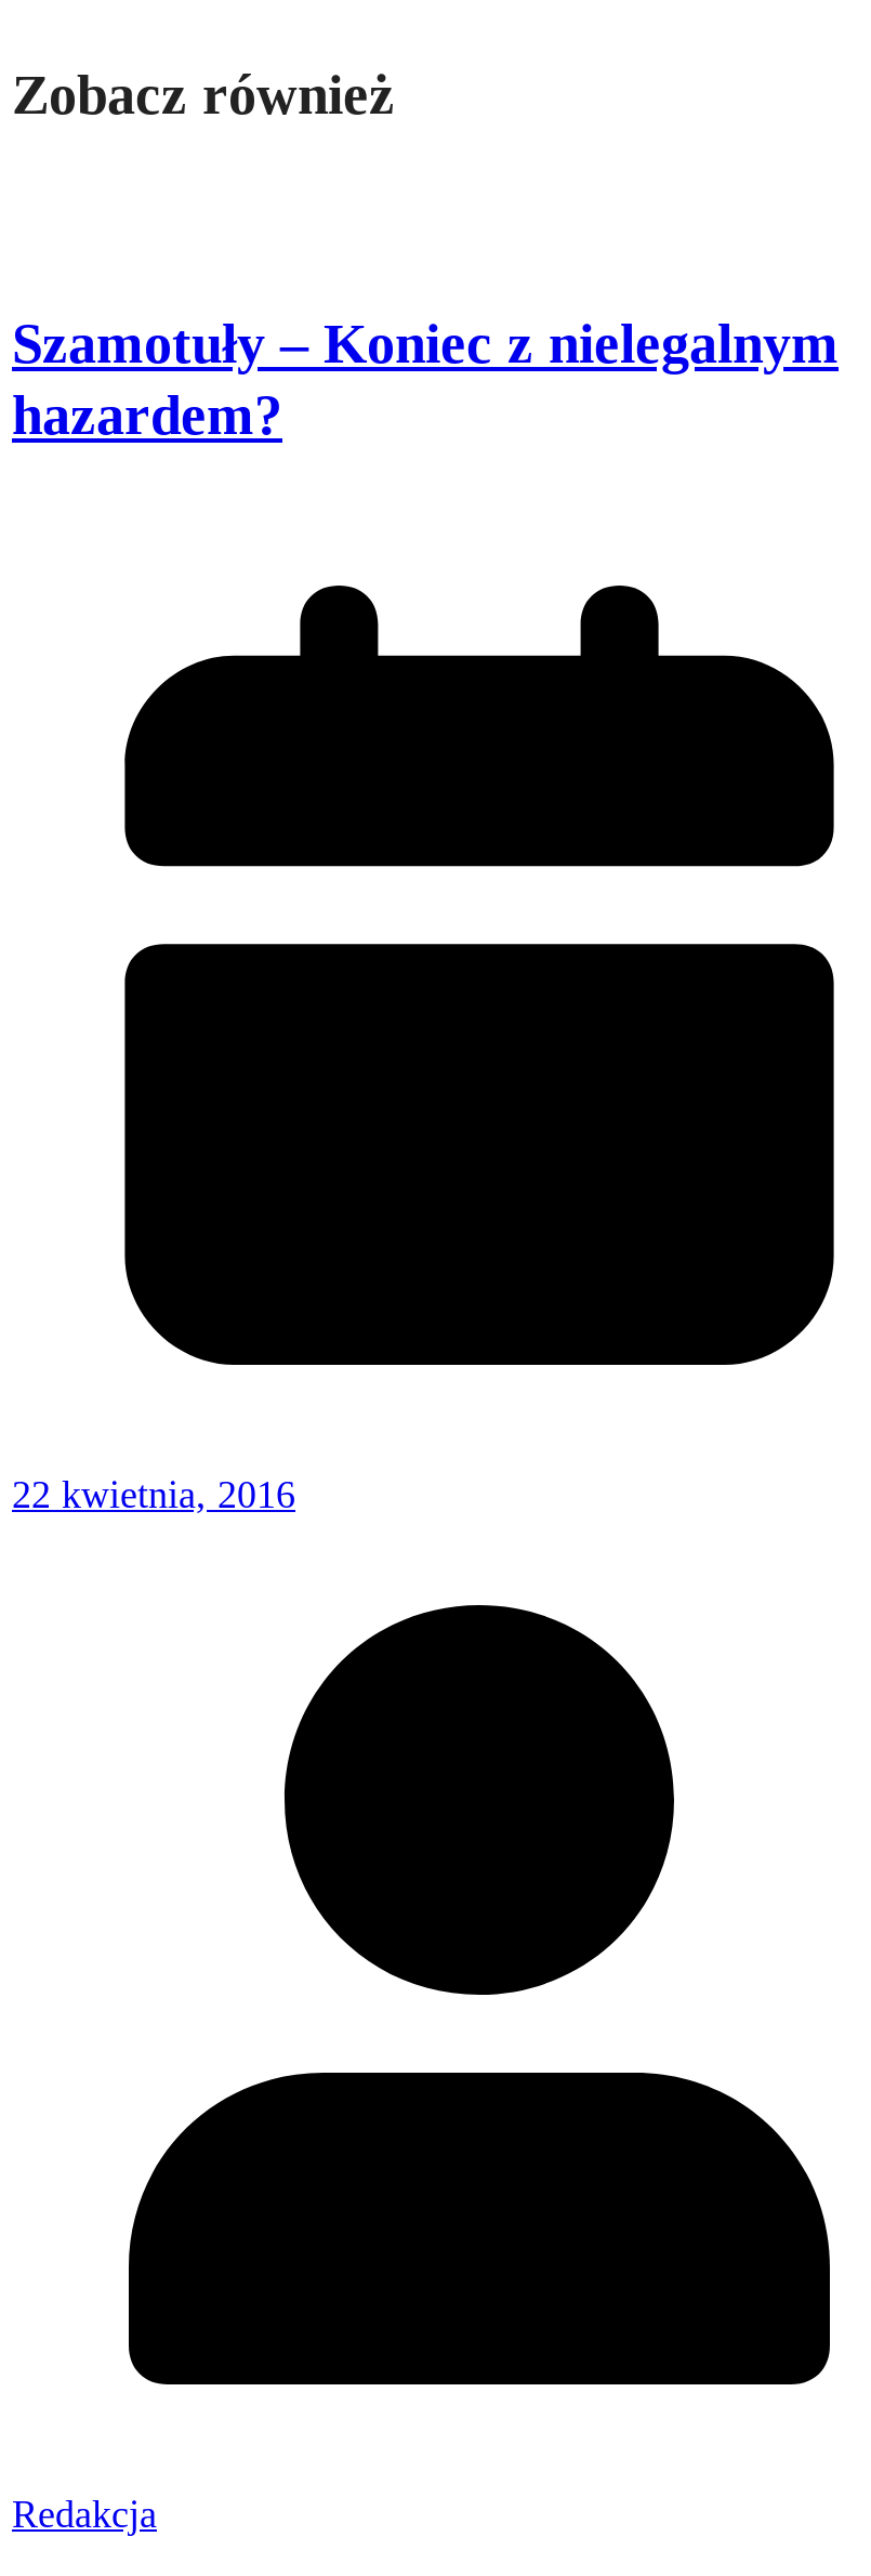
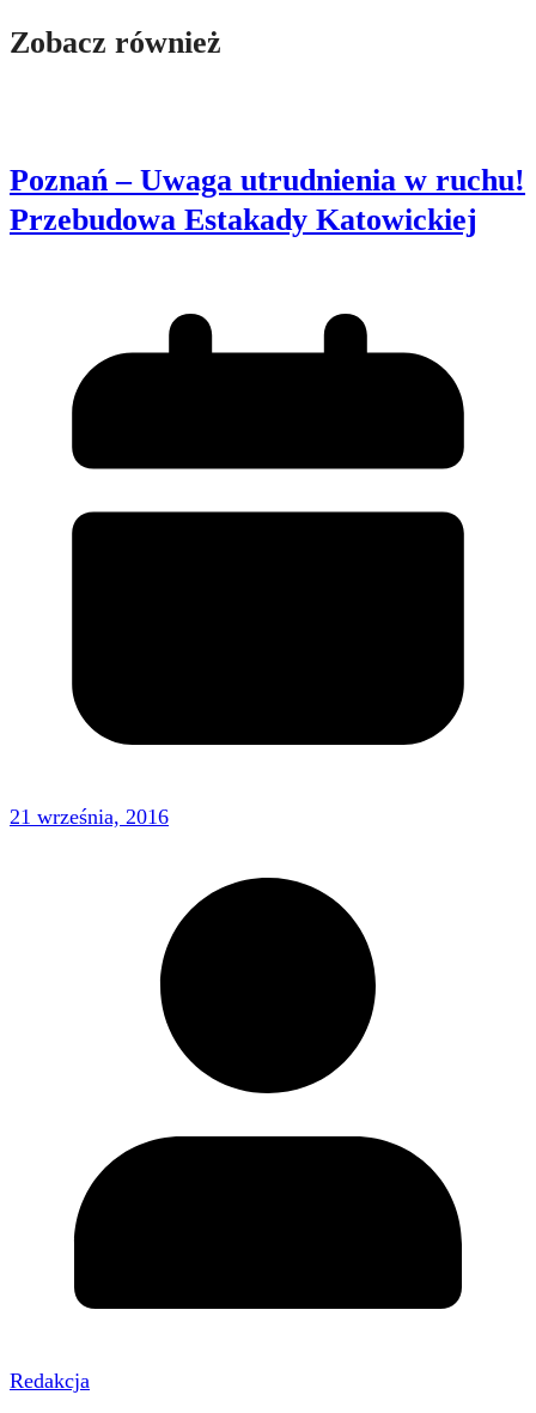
- Szamotuły – Koniec z nielegalnym
- hazardem?
+ Poznań – Uwaga utrudnienia w ruchu!
+ Przebudowa Estakady Katowickiej

- 22 kwietnia, 2016
+ 21 września, 2016
